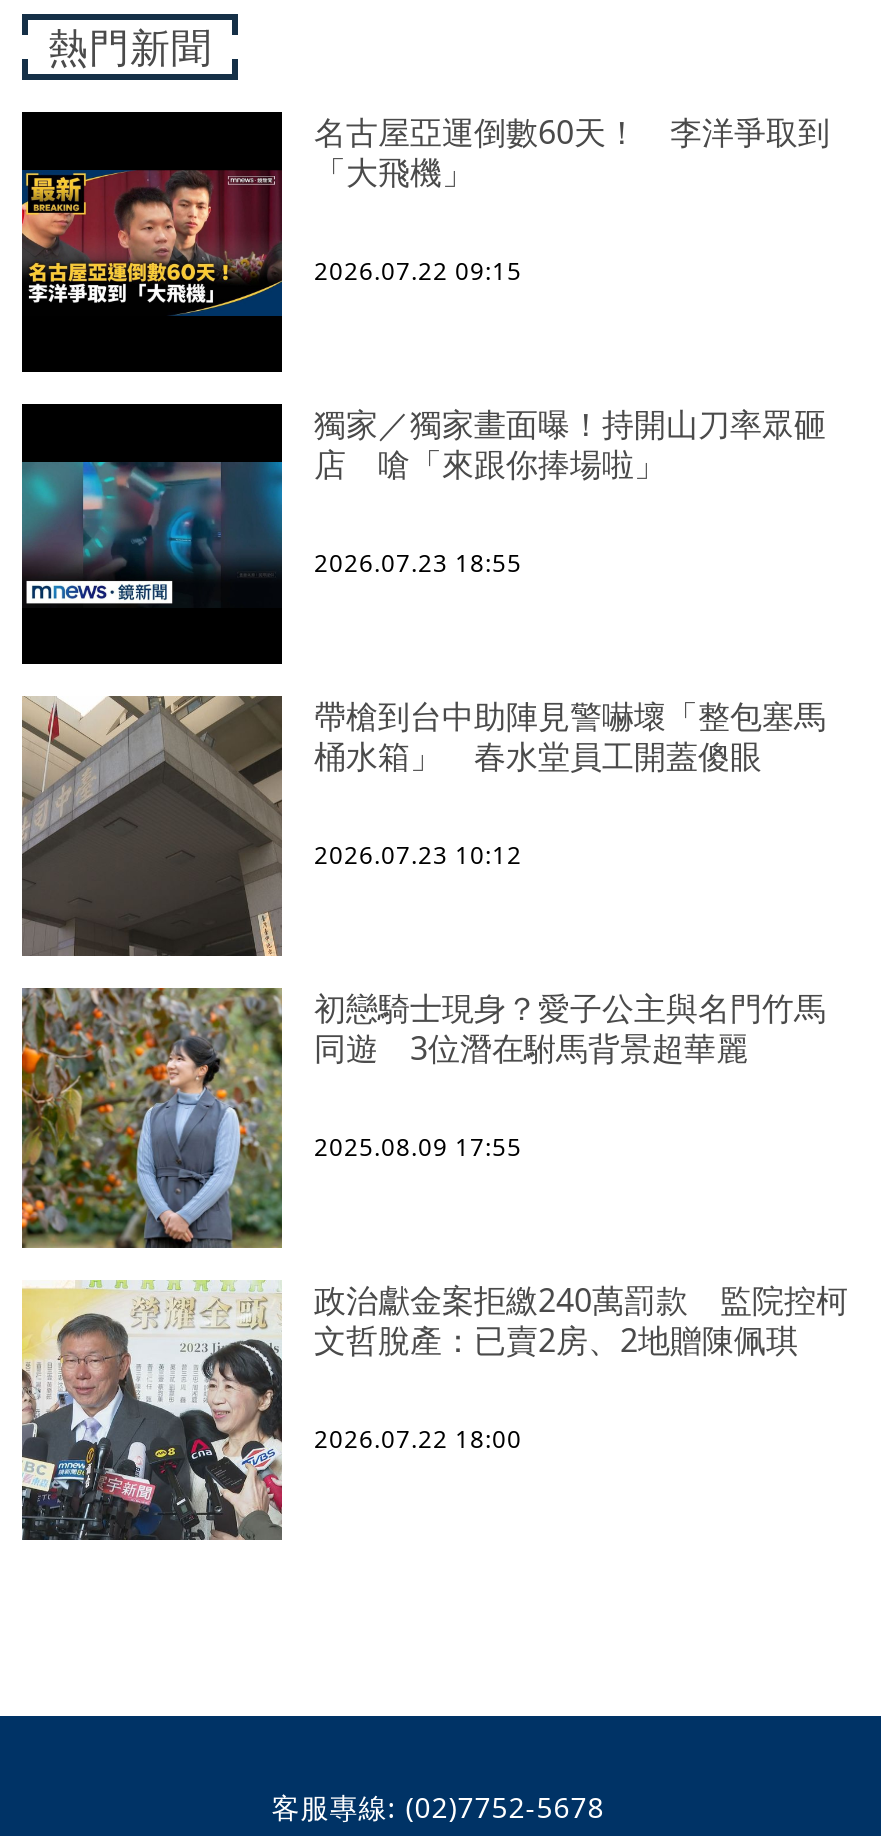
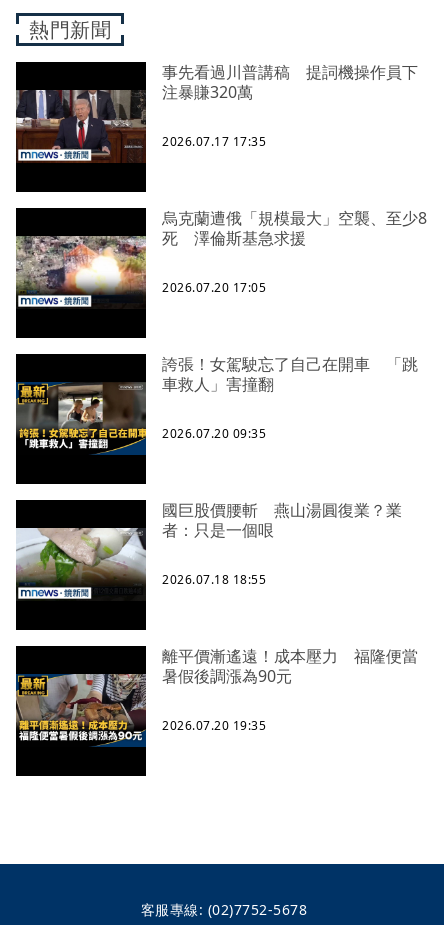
- [image]
- 名古屋亞運倒數60天！ 李洋爭取到
- 「大飛機」
+ [image]
+ 事先看過川普講稿 提詞機操作員下
+ 注暴賺320萬

- 2026.07.22 09:15
+ 2026.07.17 17:35

- [image]
- 獨家／獨家畫面曝！持開山刀率眾砸
- 店 嗆「來跟你捧場啦」
+ [image]
+ 烏克蘭遭俄「規模最大」空襲、至少8
+ 死 澤倫斯基急求援

- 2026.07.23 18:55
+ 2026.07.20 17:05

- [image]
- 帶槍到台中助陣見警嚇壞「整包塞馬
- 桶水箱」 春水堂員工開蓋傻眼
+ [image]
+ 誇張！女駕駛忘了自己在開車 「跳
+ 車救人」害撞翻

- 2026.07.23 10:12
+ 2026.07.20 09:35

- [image]
- 初戀騎士現身？愛子公主與名門竹馬
- 同遊 3位潛在駙馬背景超華麗
+ [image]
+ 國巨股價腰斬 燕山湯圓復業？業
+ 者：只是一個哏

- 2025.08.09 17:55
+ 2026.07.18 18:55

- [image]
- 政治獻金案拒繳240萬罰款 監院控柯
- 文哲脫產：已賣2房、2地贈陳佩琪
+ [image]
+ 離平價漸遙遠！成本壓力 福隆便當
+ 暑假後調漲為90元

- 2026.07.22 18:00
+ 2026.07.20 19:35
